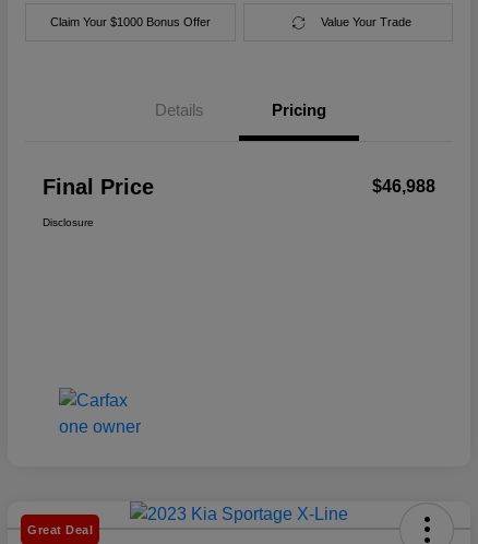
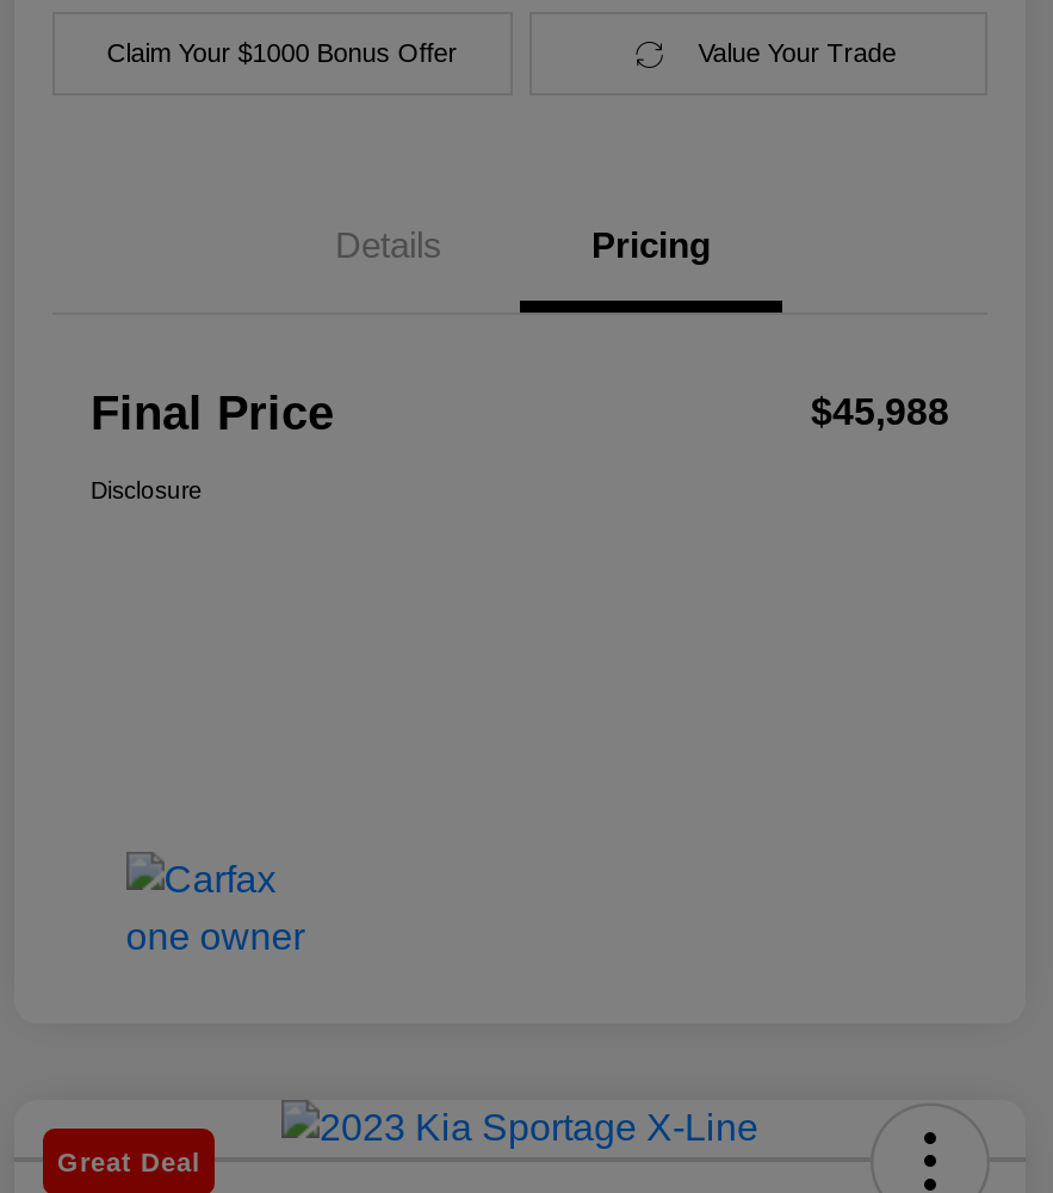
- $46,988
+ $45,988
